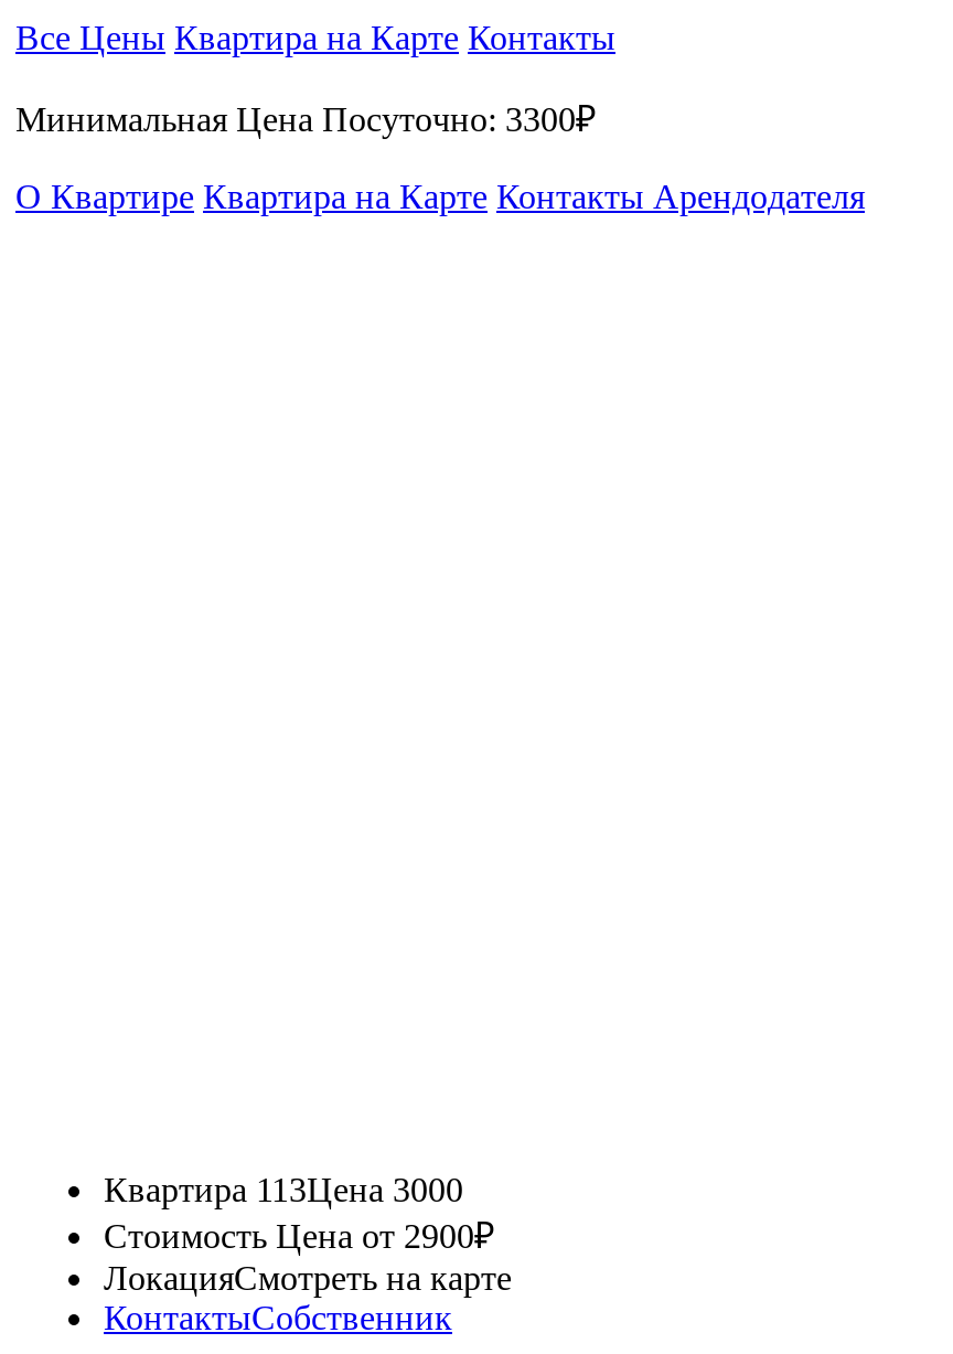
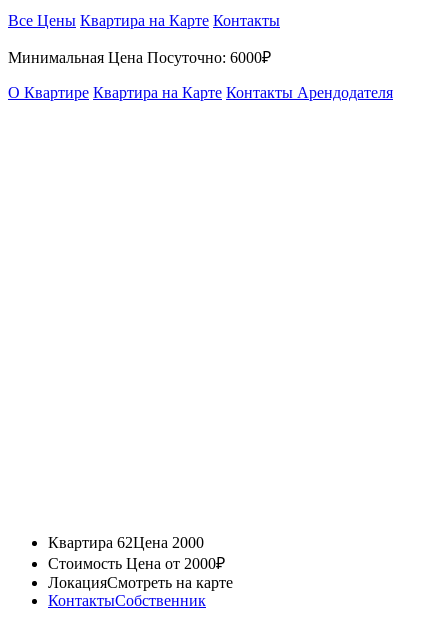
- Минимальная Цена Посуточно: 3300₽
+ Минимальная Цена Посуточно: 6000₽

- Квартира 113Цена 3000
+ Квартира 62Цена 2000

- Стоимость Цена от 2900₽
+ Стоимость Цена от 2000₽
